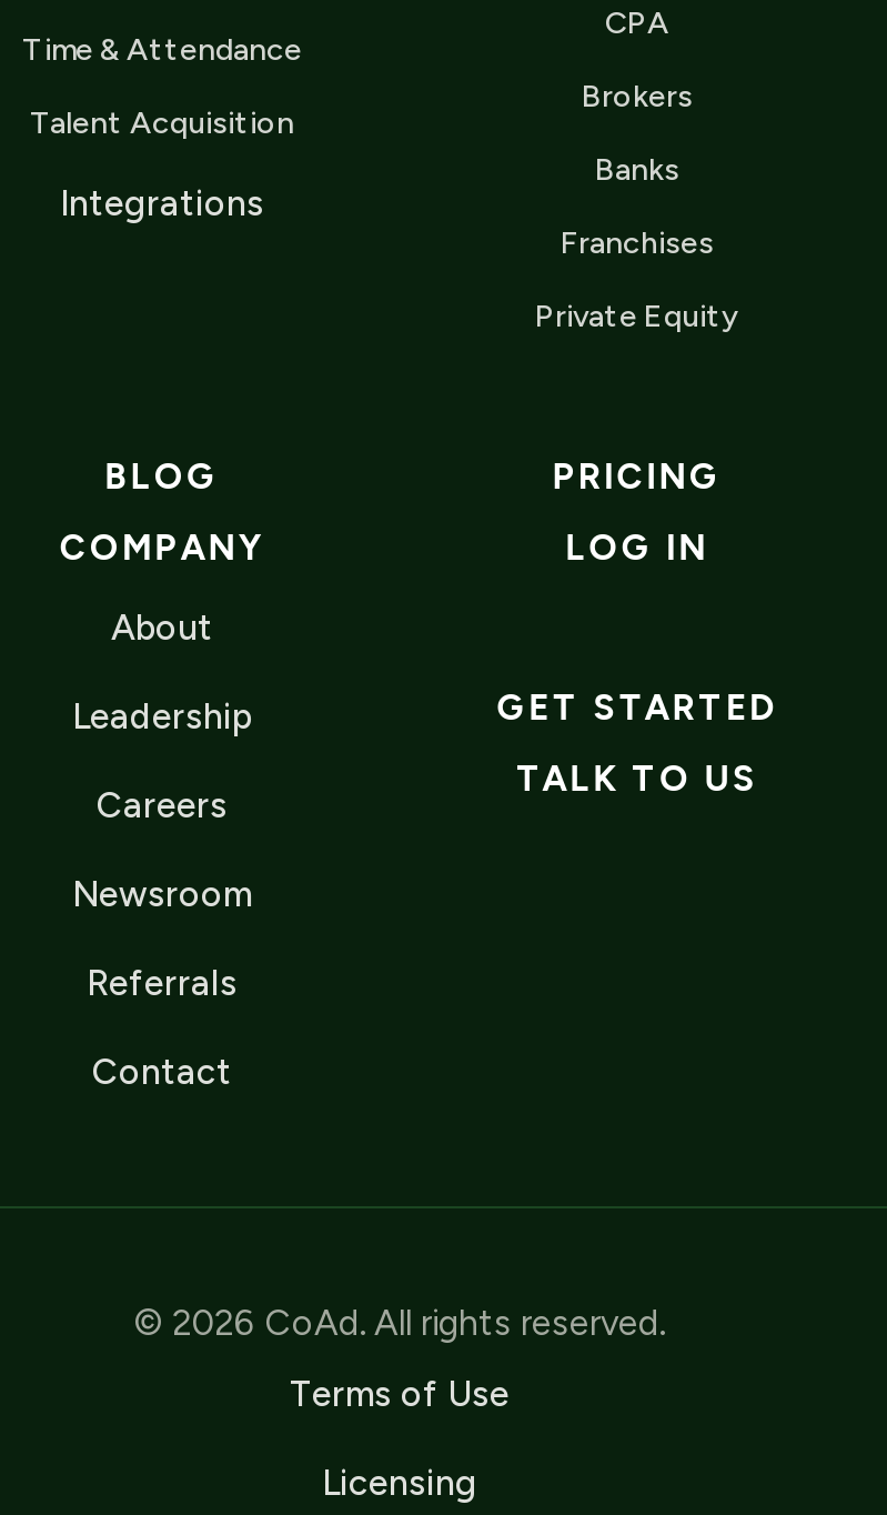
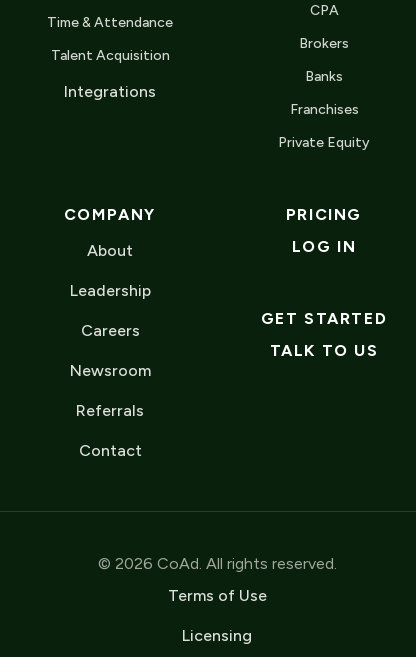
- BLOG
